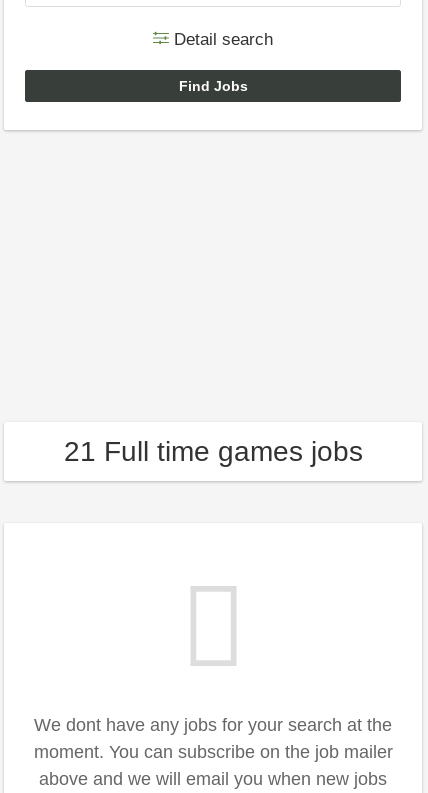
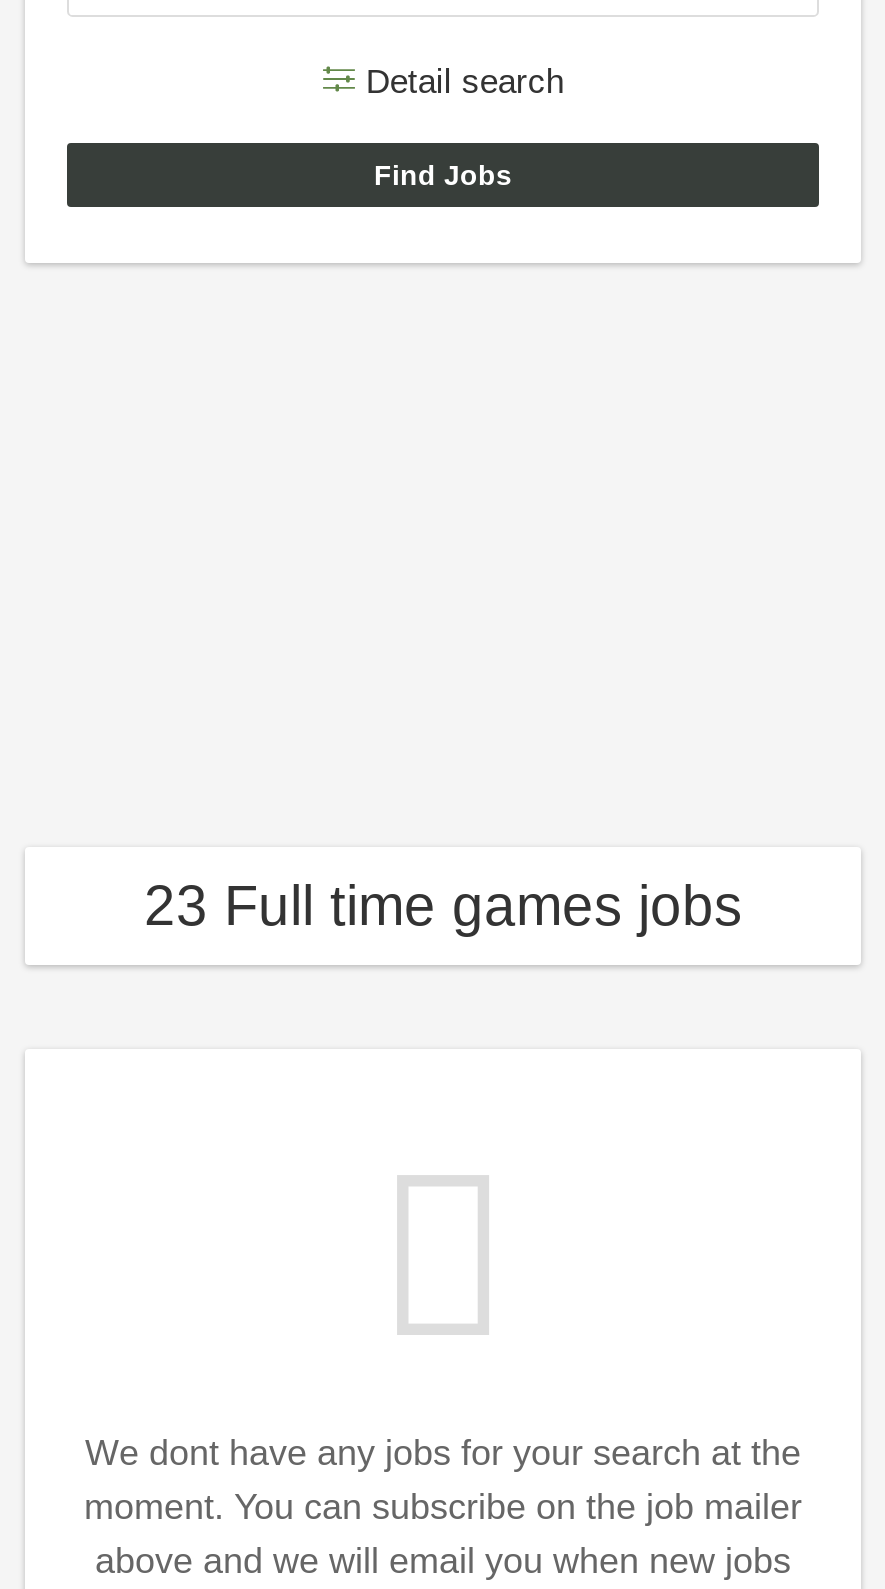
- 21 Full time games jobs
+ 23 Full time games jobs
